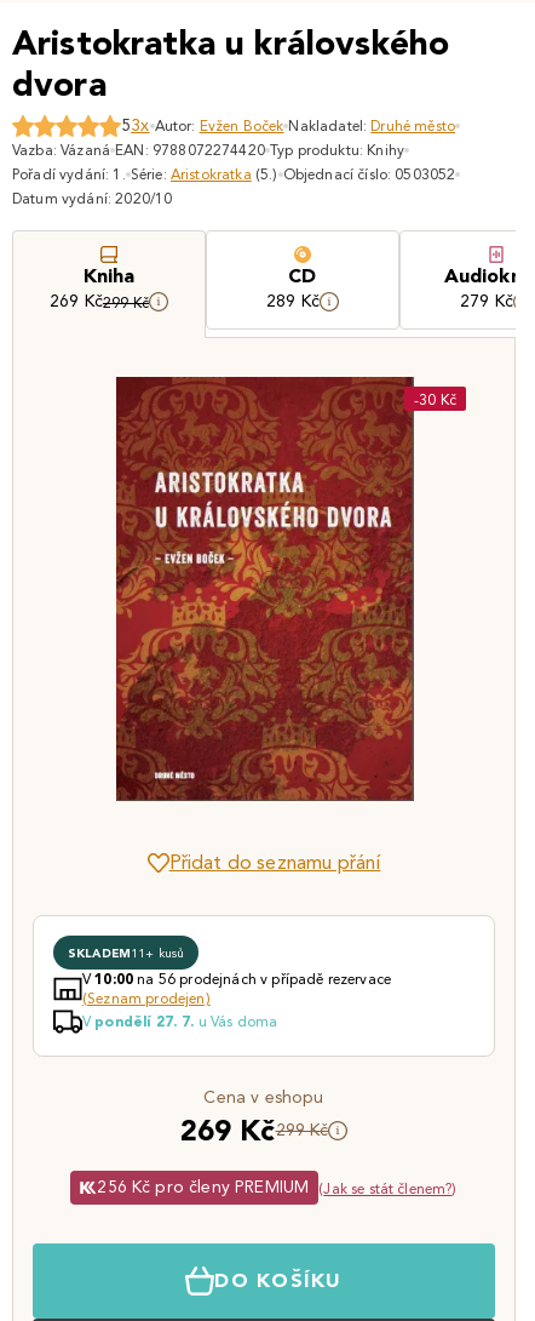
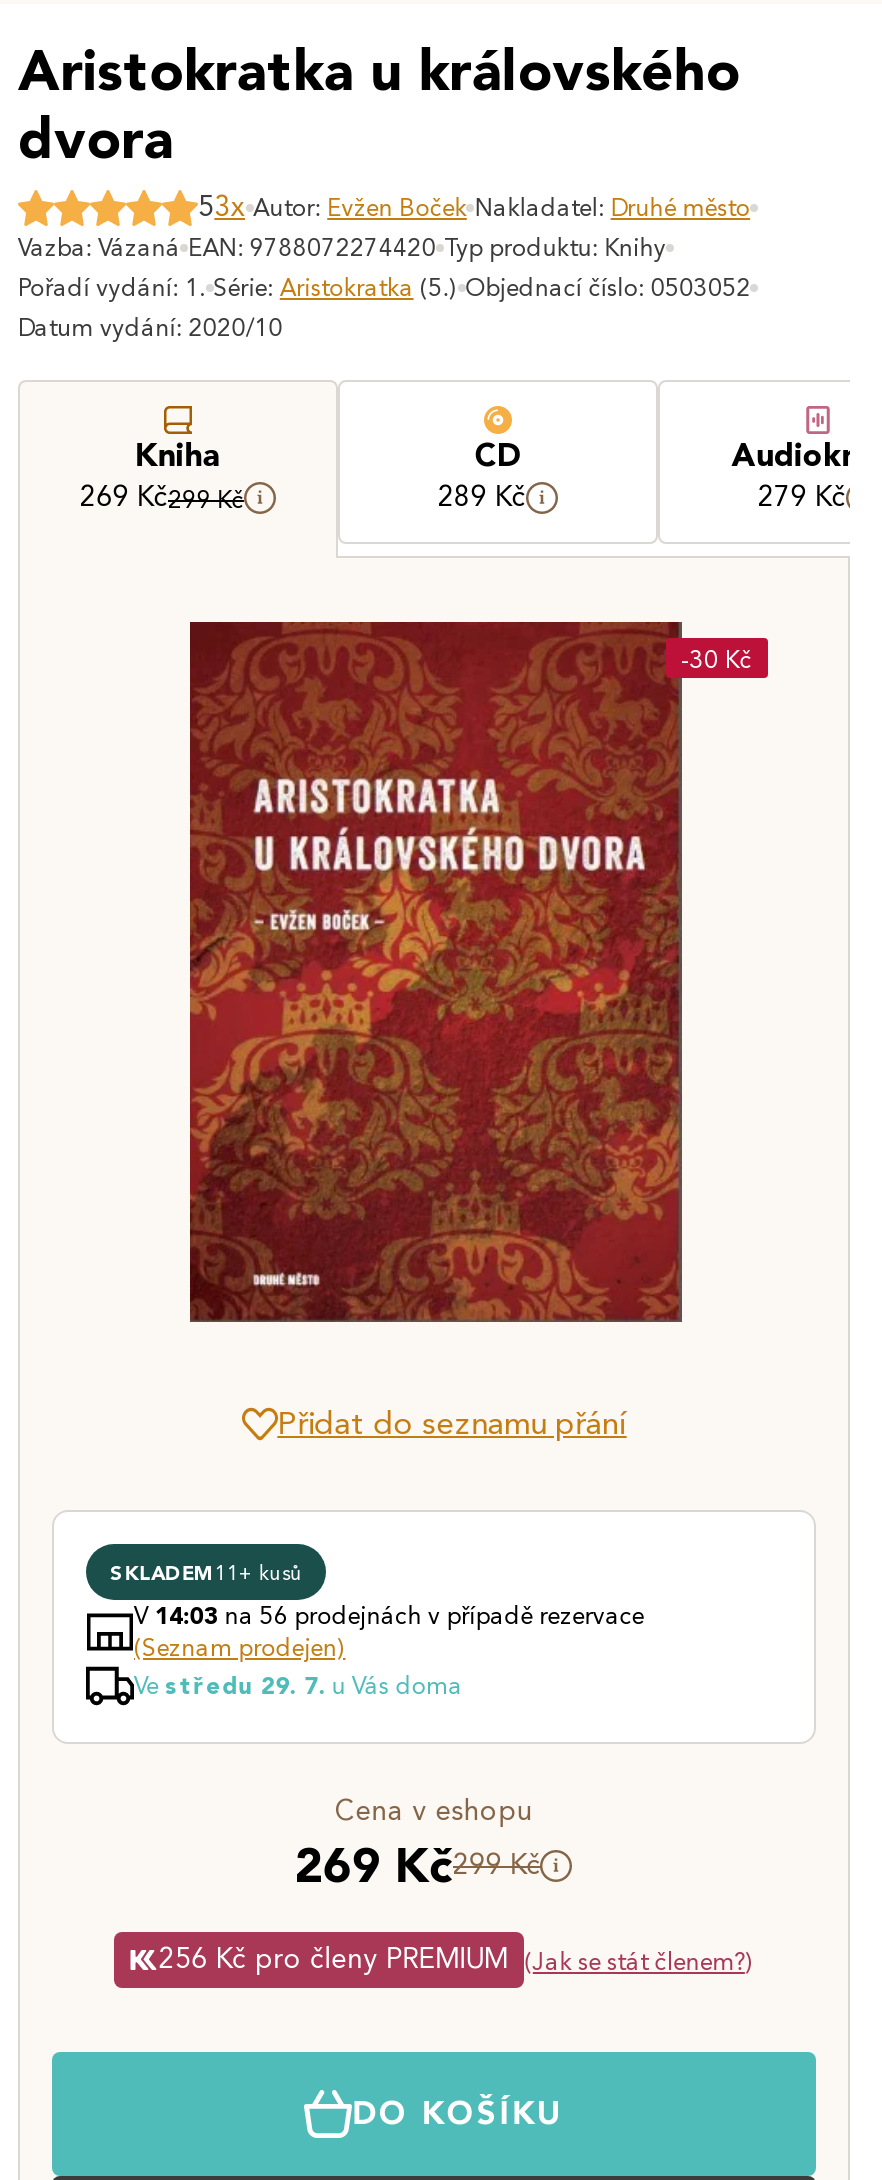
- V10:00na 56 prodejnách v případě rezervace
+ V14:03na 56 prodejnách v případě rezervace

- V pondělí 27. 7. u Vás doma
+ Ve středu 29. 7. u Vás doma
